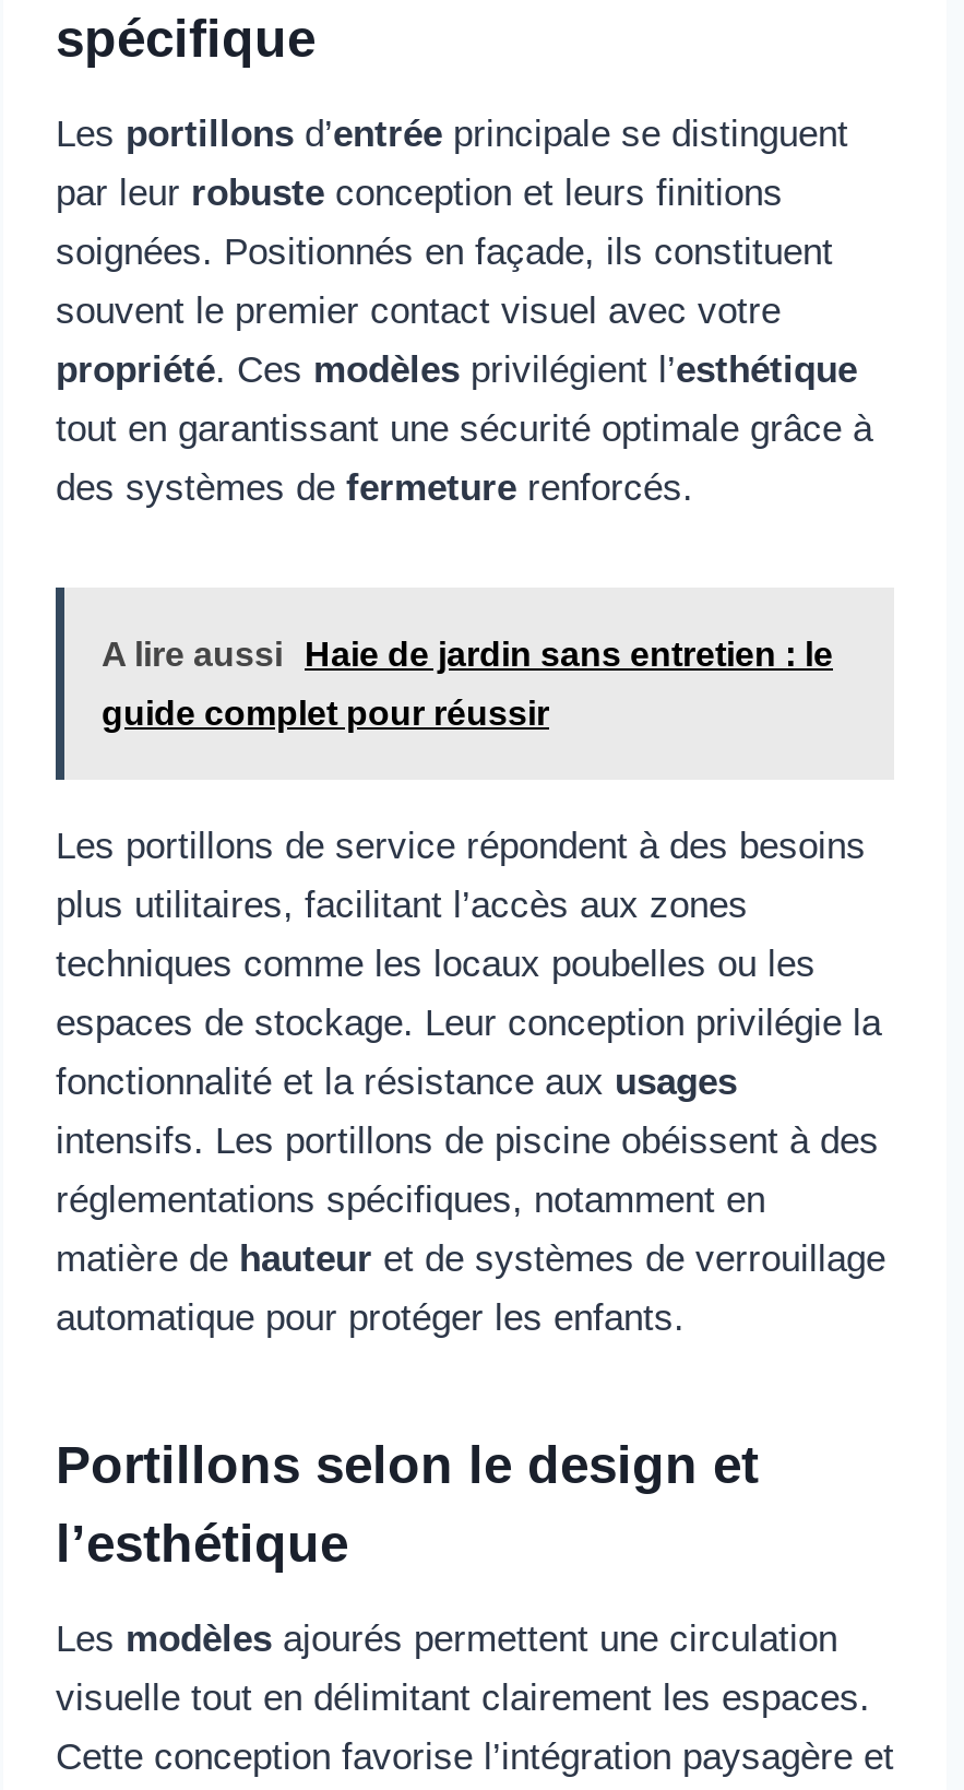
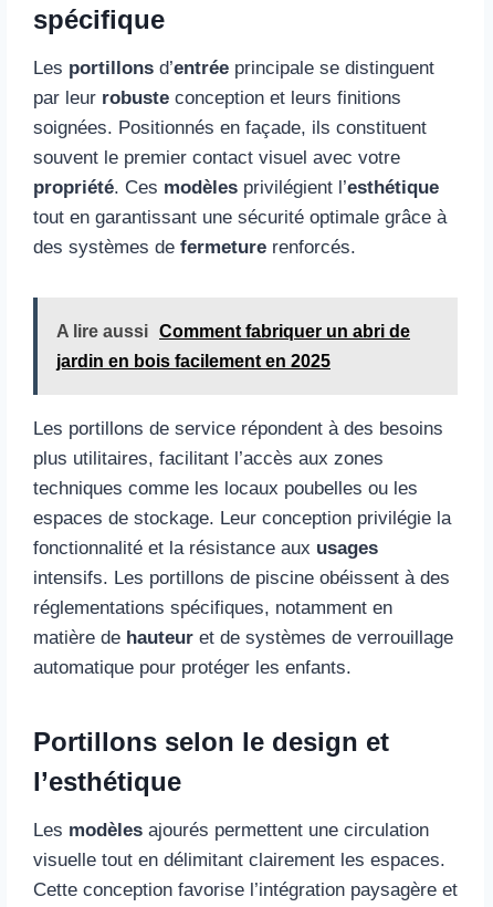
- A lire aussi Haie de jardin sans entretien : le
+ A lire aussi Comment fabriquer un abri de

- guide complet pour réussir
+ jardin en bois facilement en 2025
